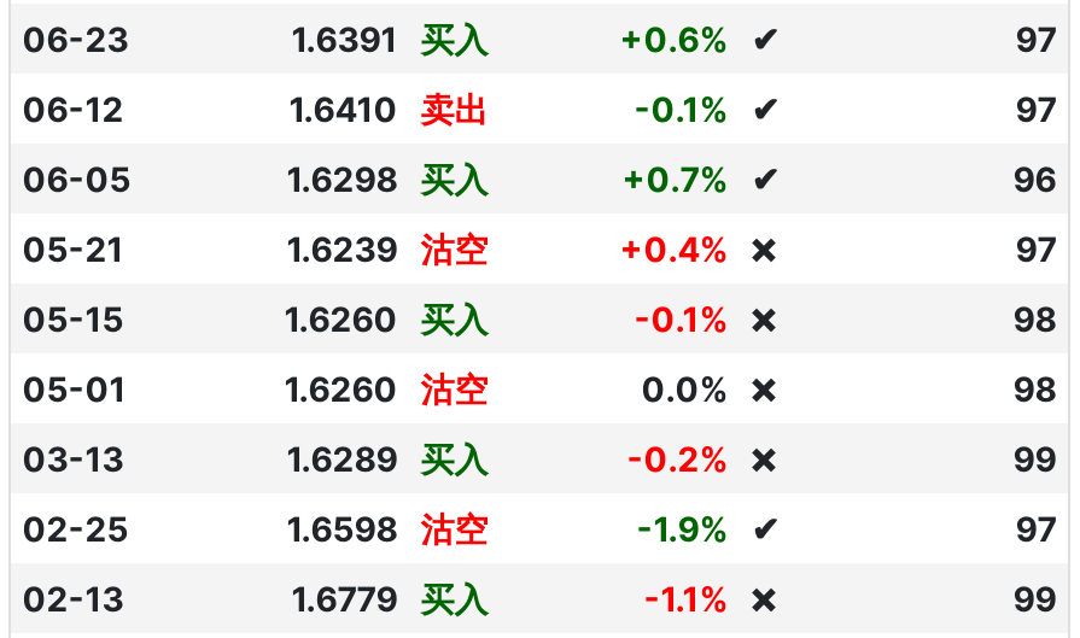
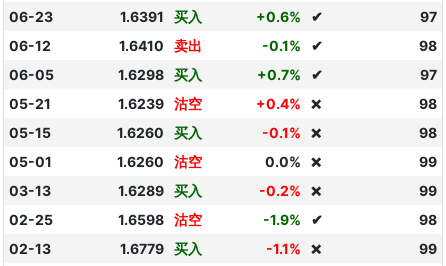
- 97
+ 98

- 96
+ 97

- 97
+ 98

- 98
+ 99

- 97
+ 98
